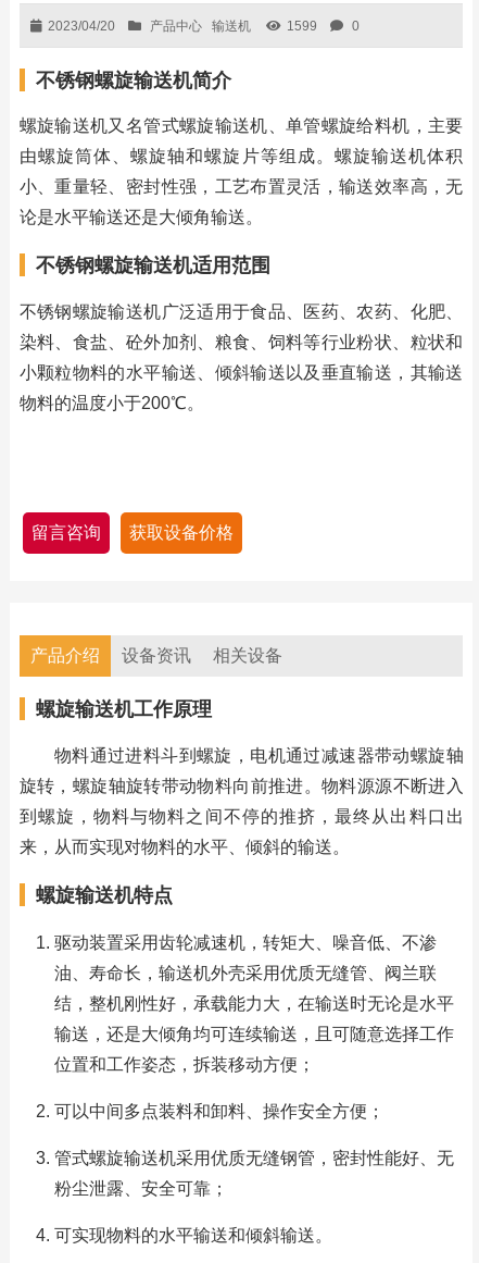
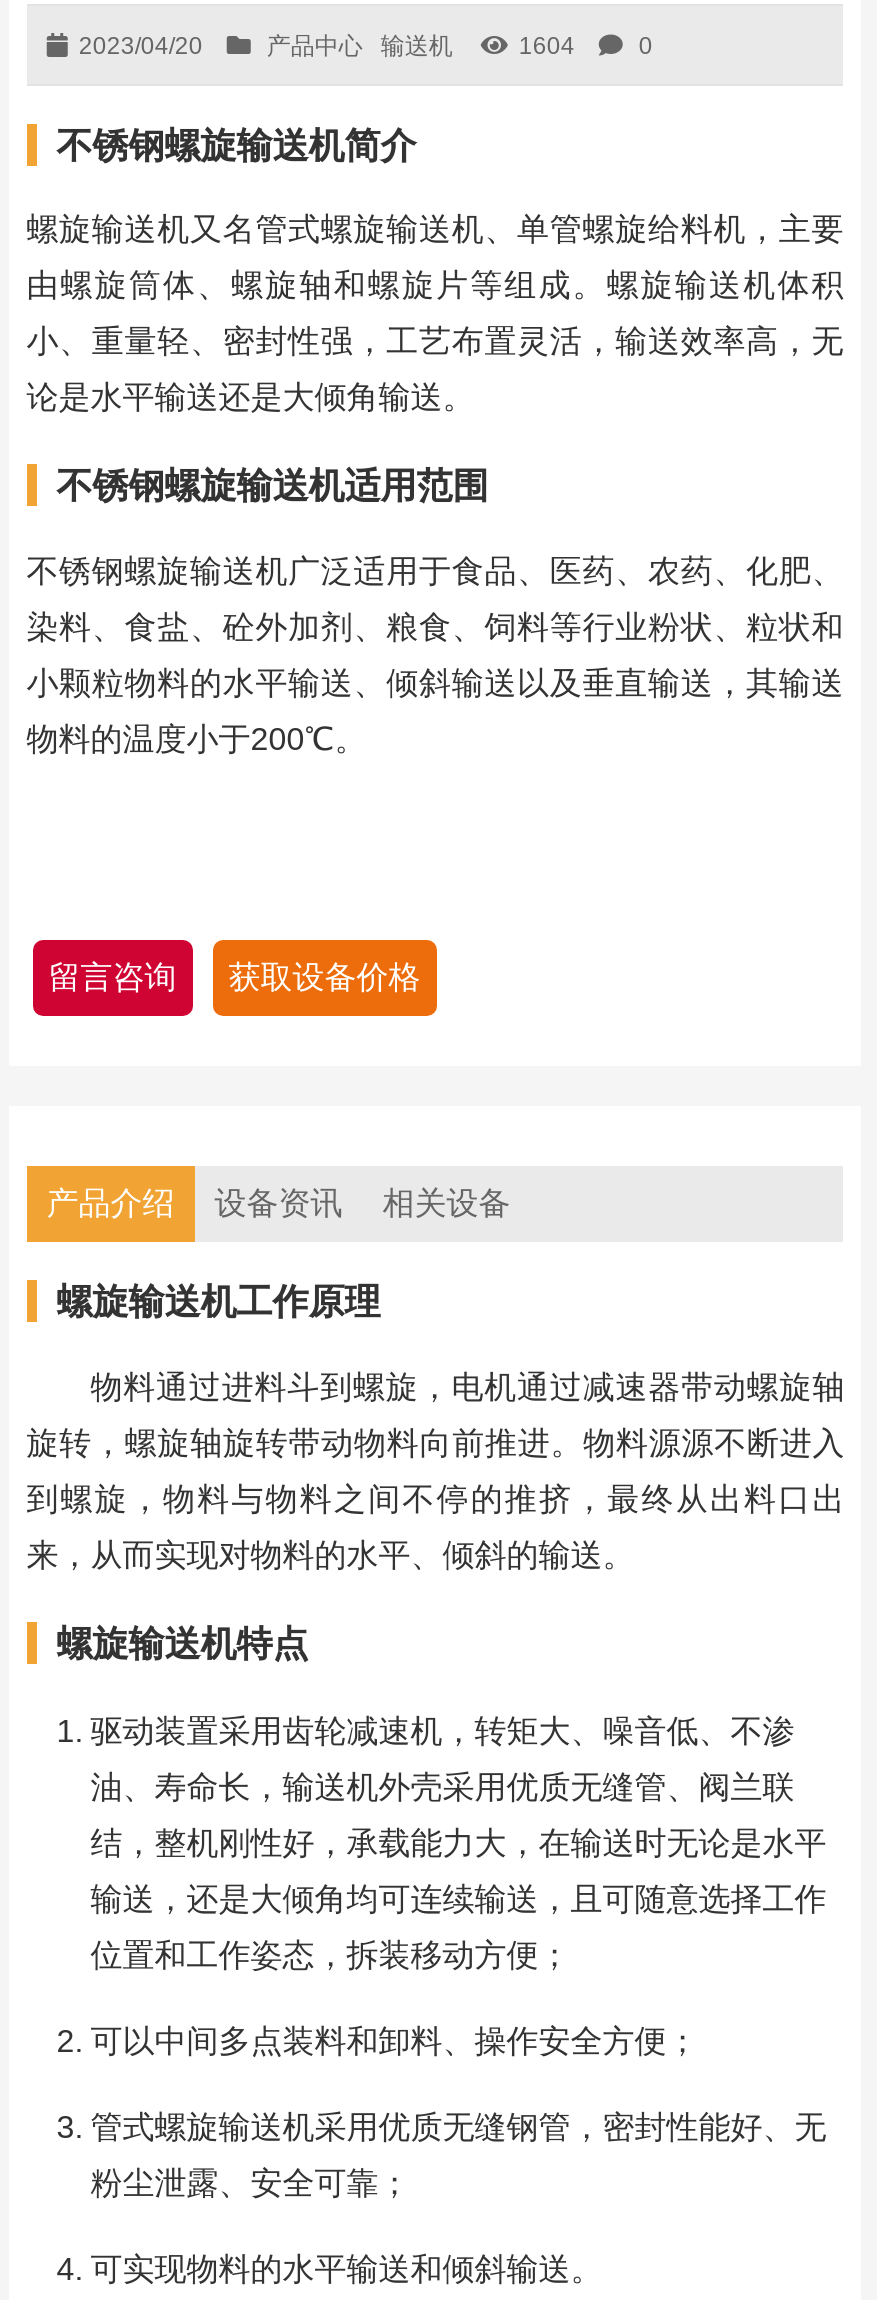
- 1599
+ 1604
